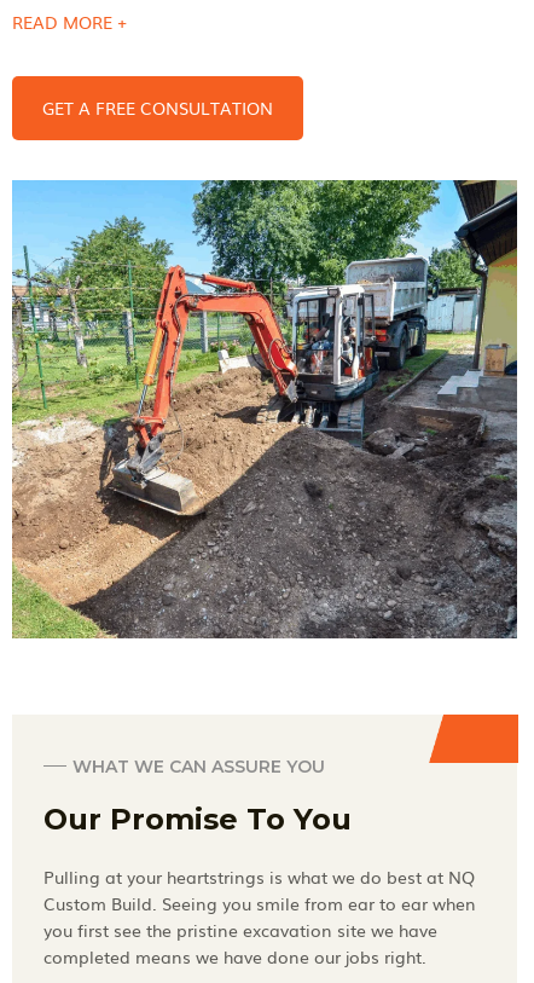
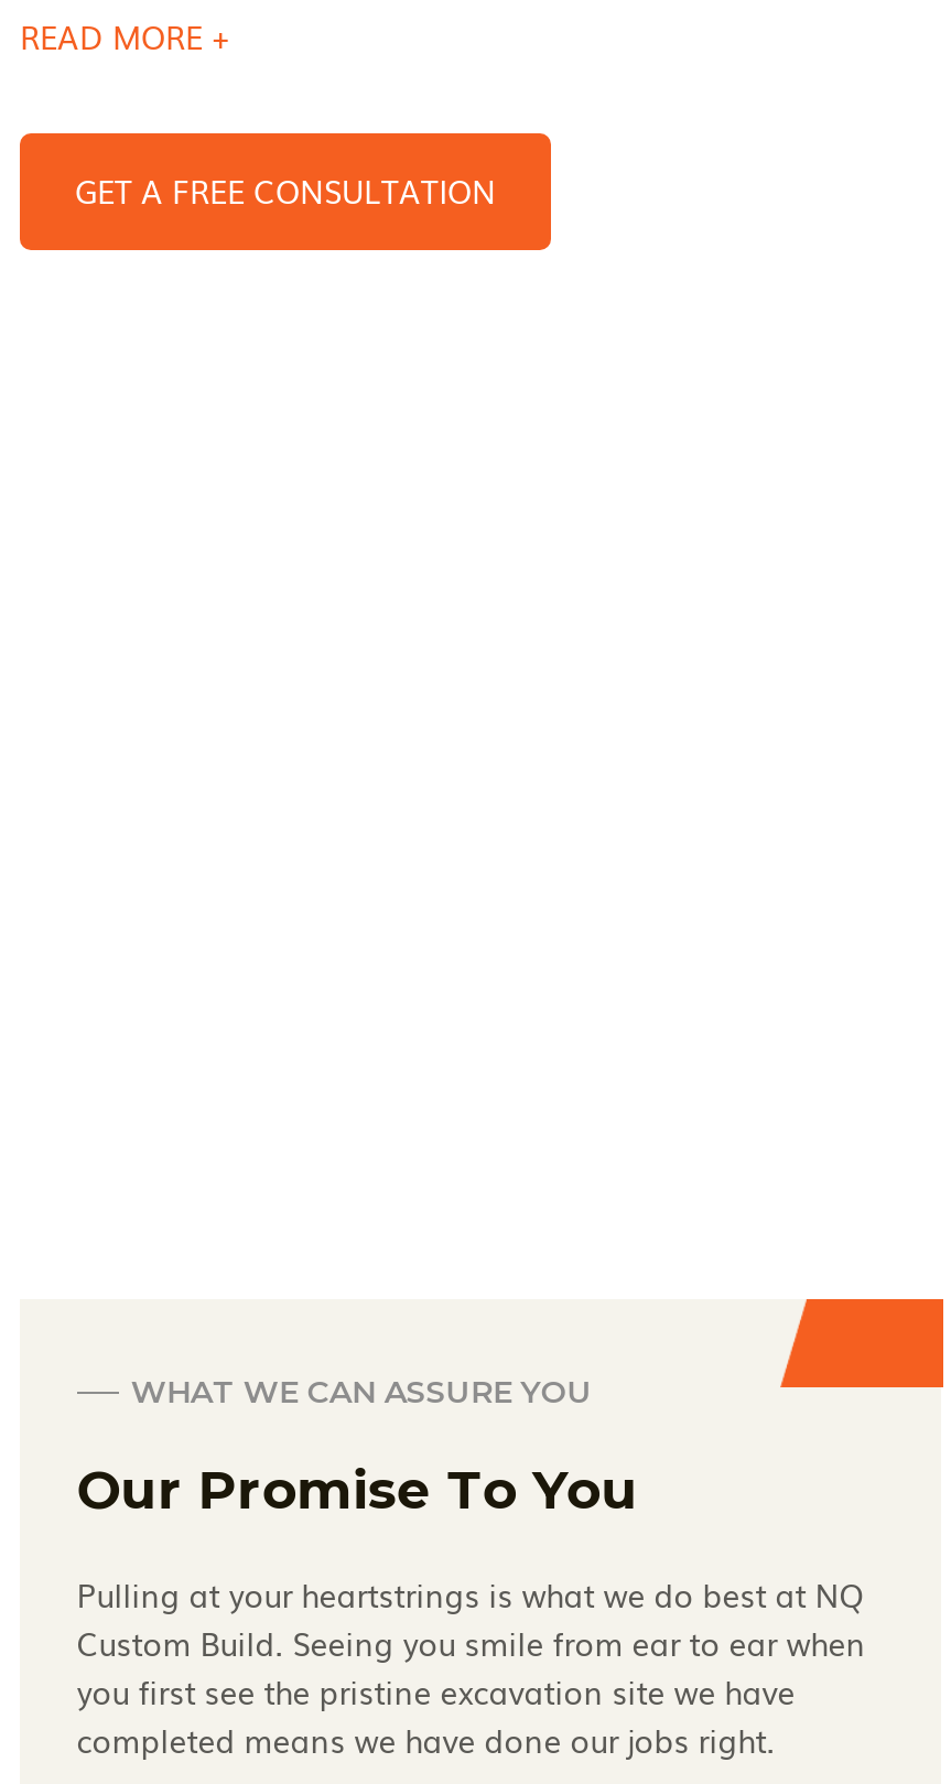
- [image]
